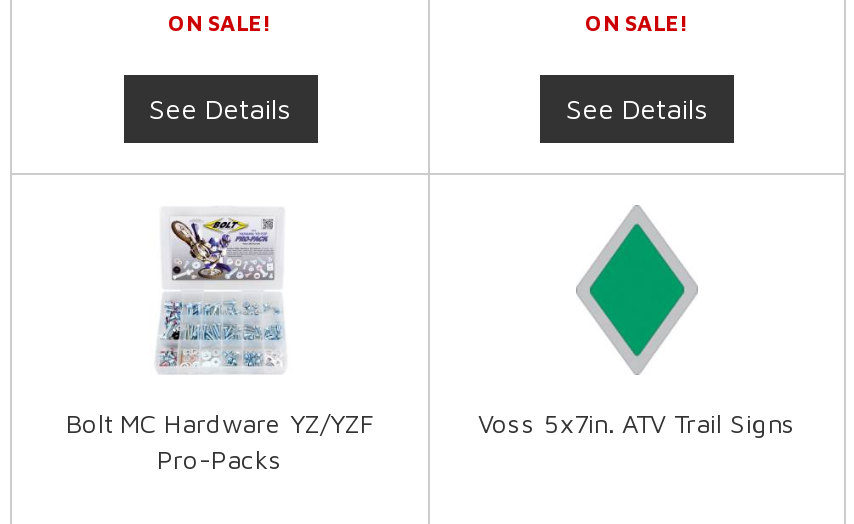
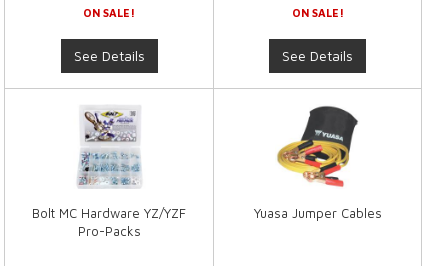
- [image]
- Voss 5x7in. ATV Trail Signs
+ [image]
+ Yuasa Jumper Cables
